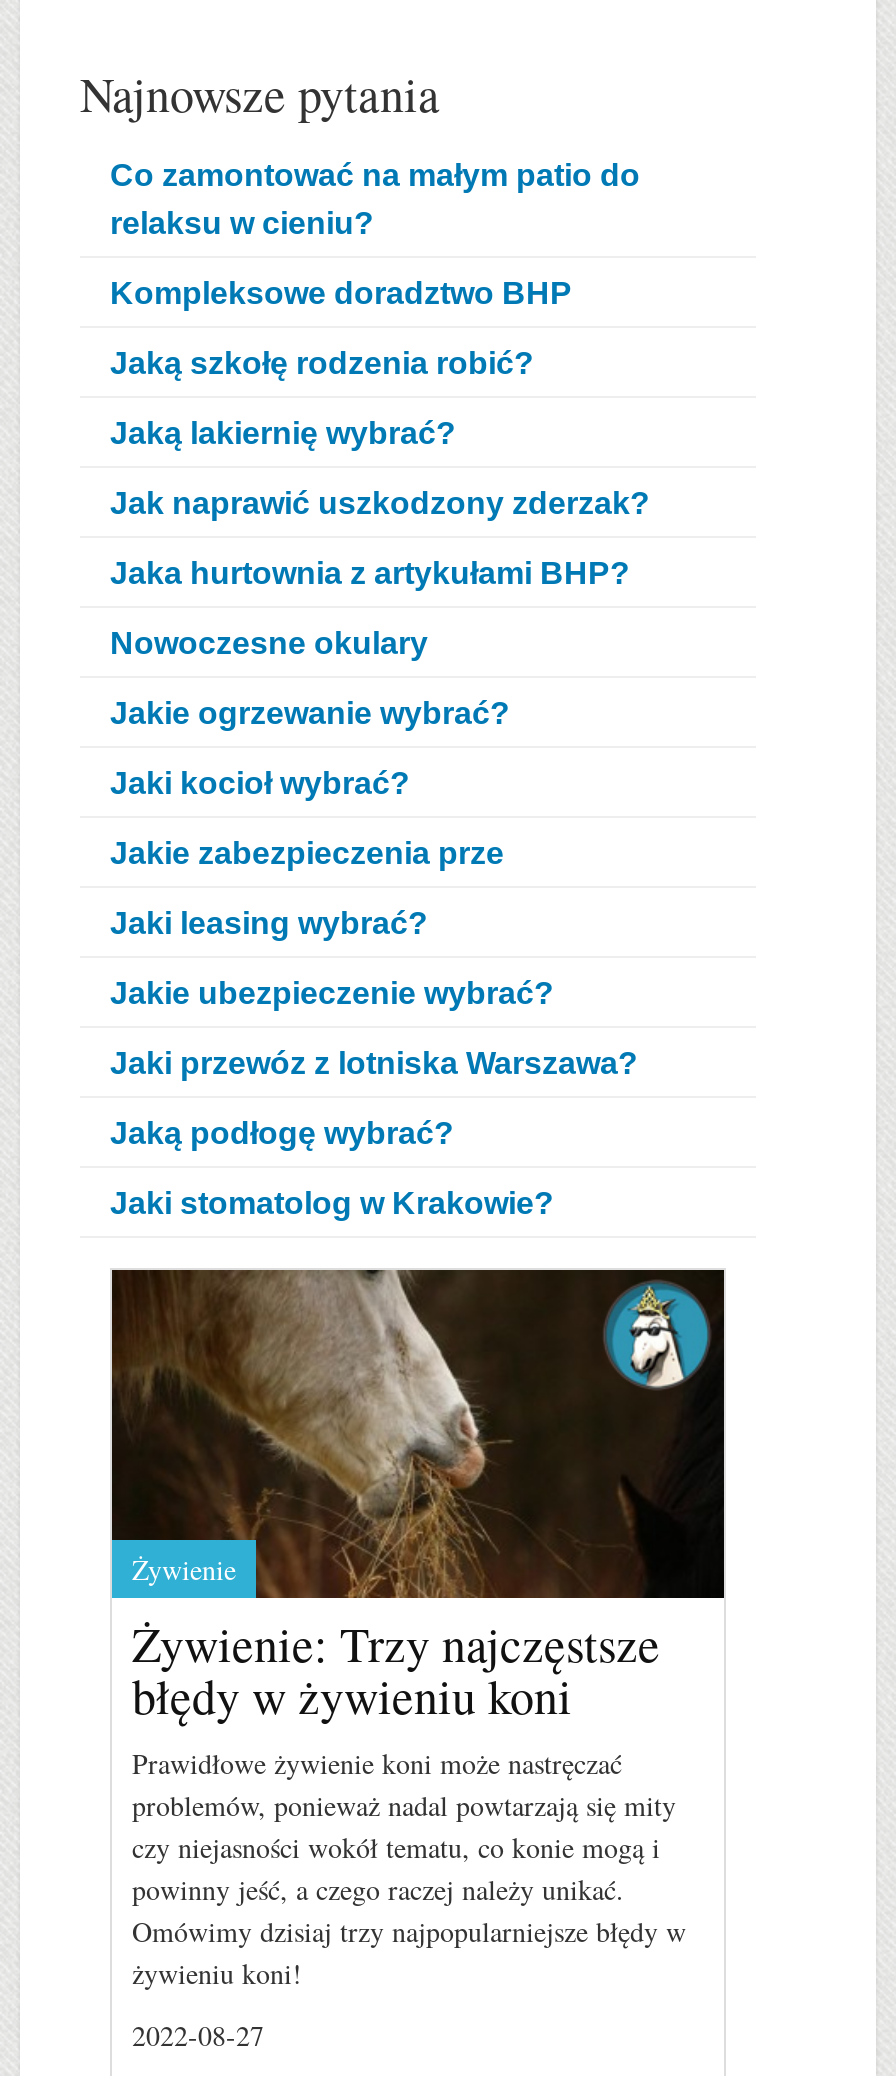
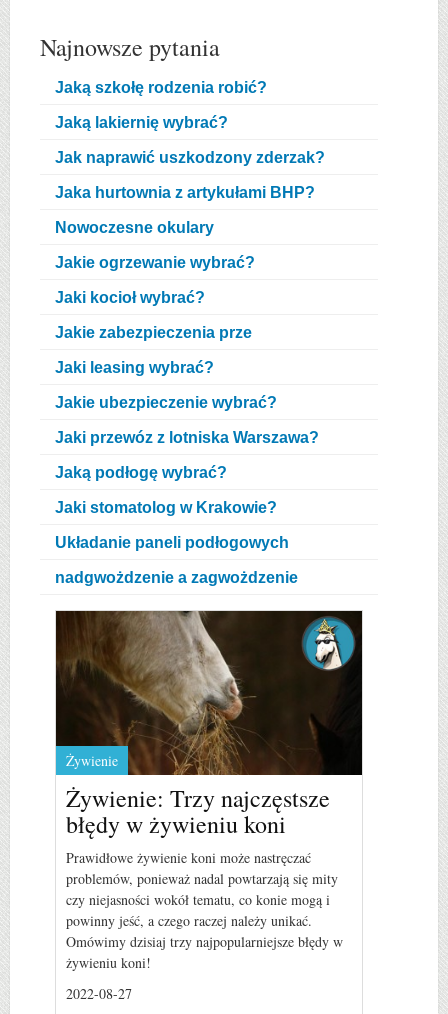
- Co zamontować na małym patio do
- relaksu w cieniu?
- Kompleksowe doradztwo BHP

moved up: Jaką szkołę rodzenia robić? | Jaką lakiernię wybrać? | Jak naprawić uszkodzony zderzak? | ... | Jaką podłogę wybrać? | Jaki stomatolog w Krakowie?

+ Układanie paneli podłogowych
+ nadgwożdzenie a zagwożdzenie
